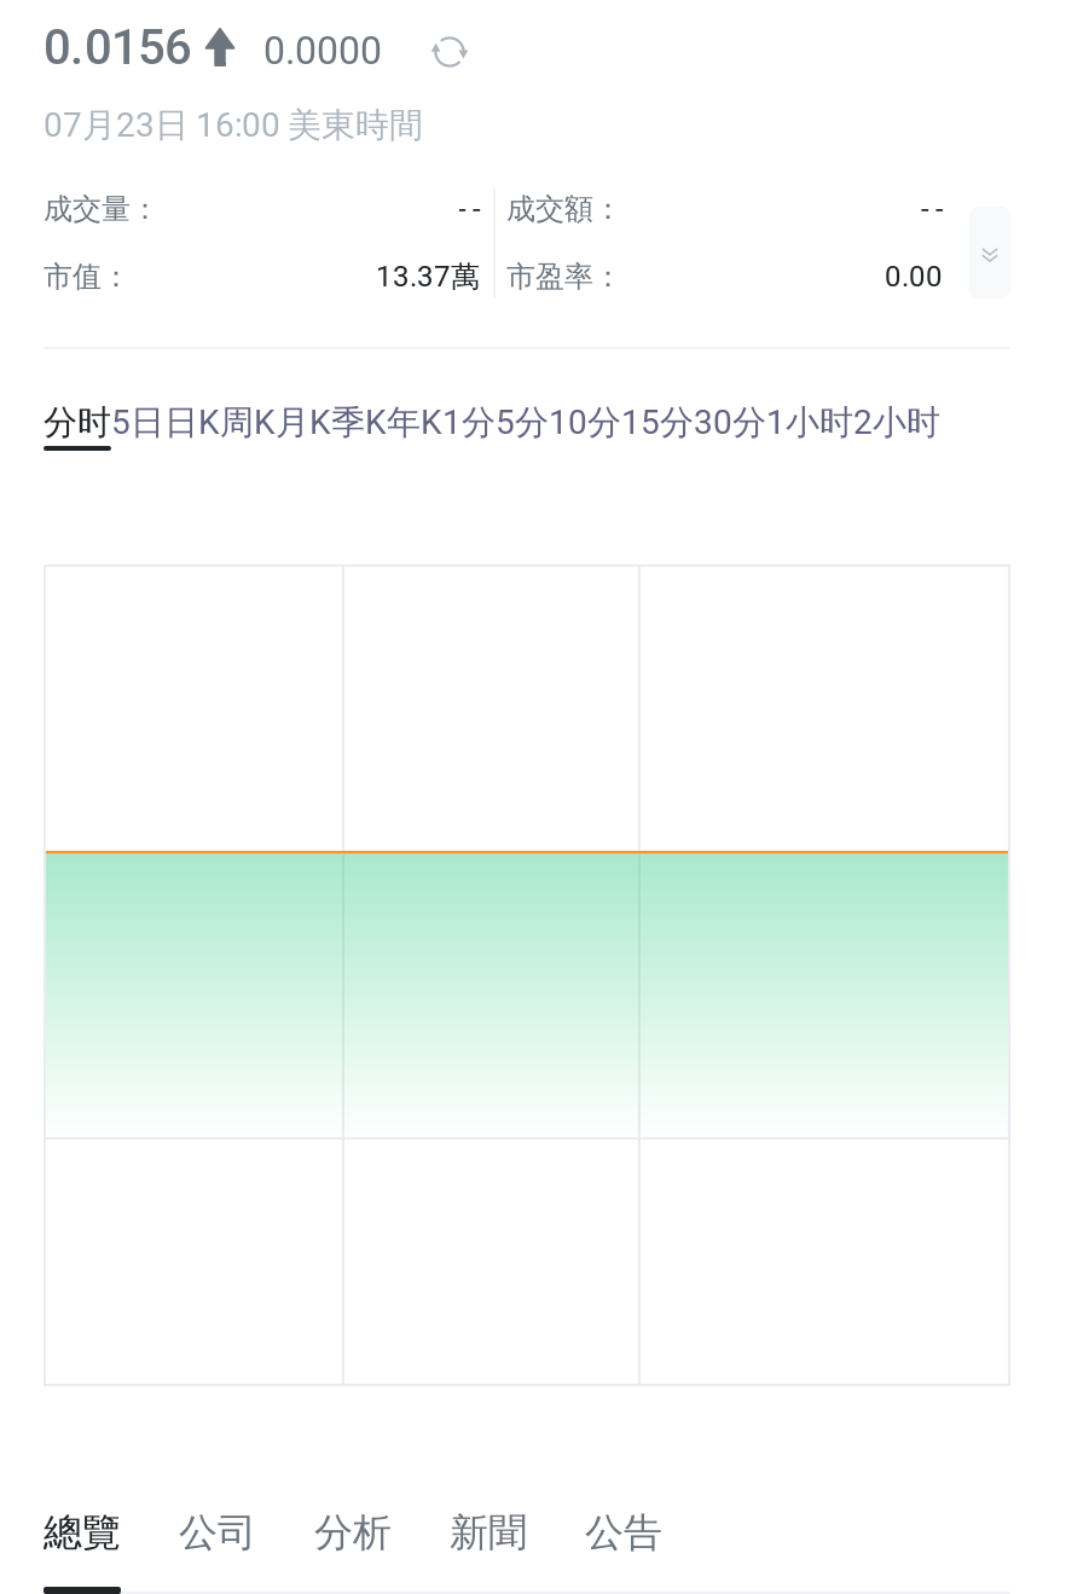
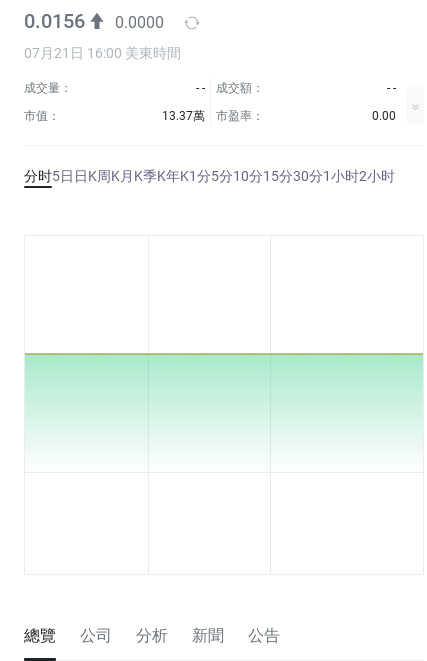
- 07月23日 16:00 美東時間
+ 07月21日 16:00 美東時間
